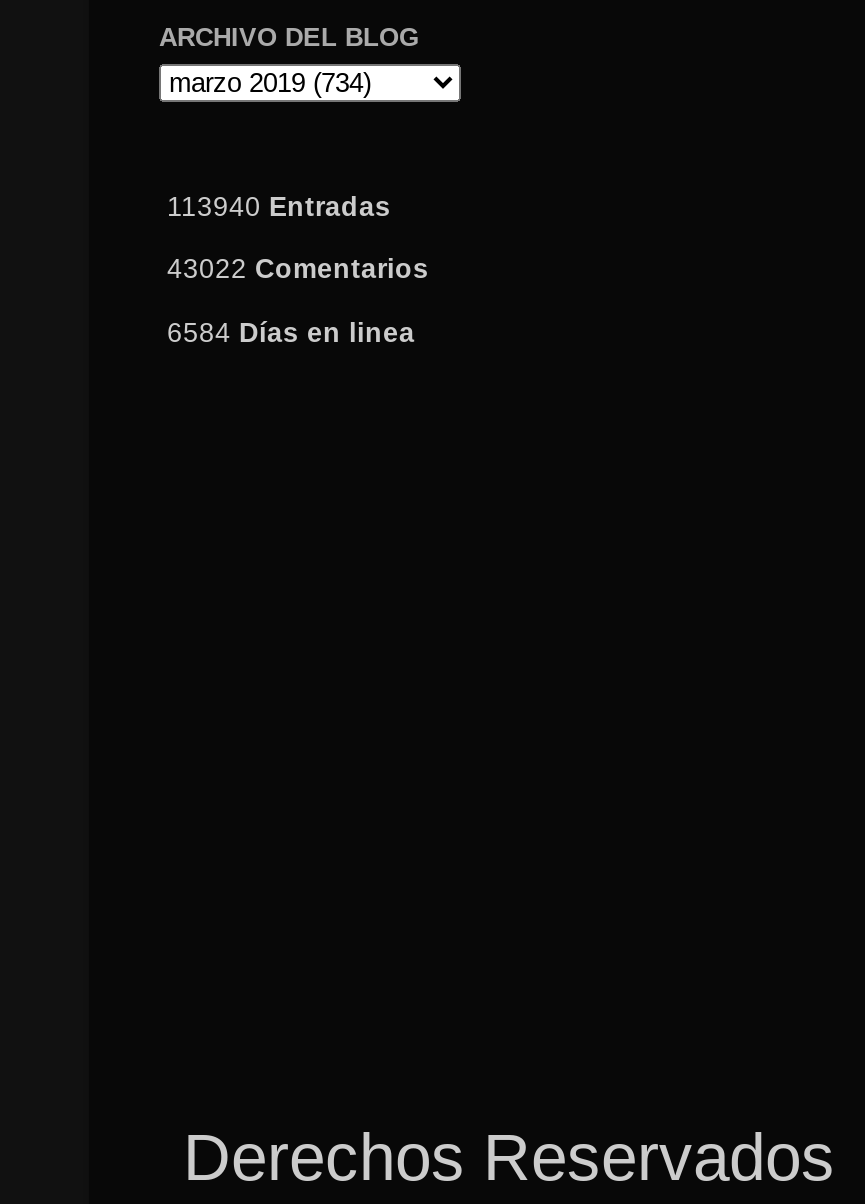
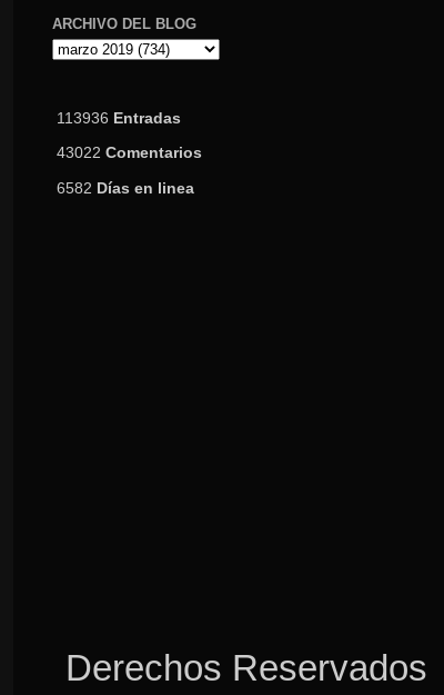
- 113940 Entradas
+ 113936 Entradas

- 6584 Días en linea
+ 6582 Días en linea
